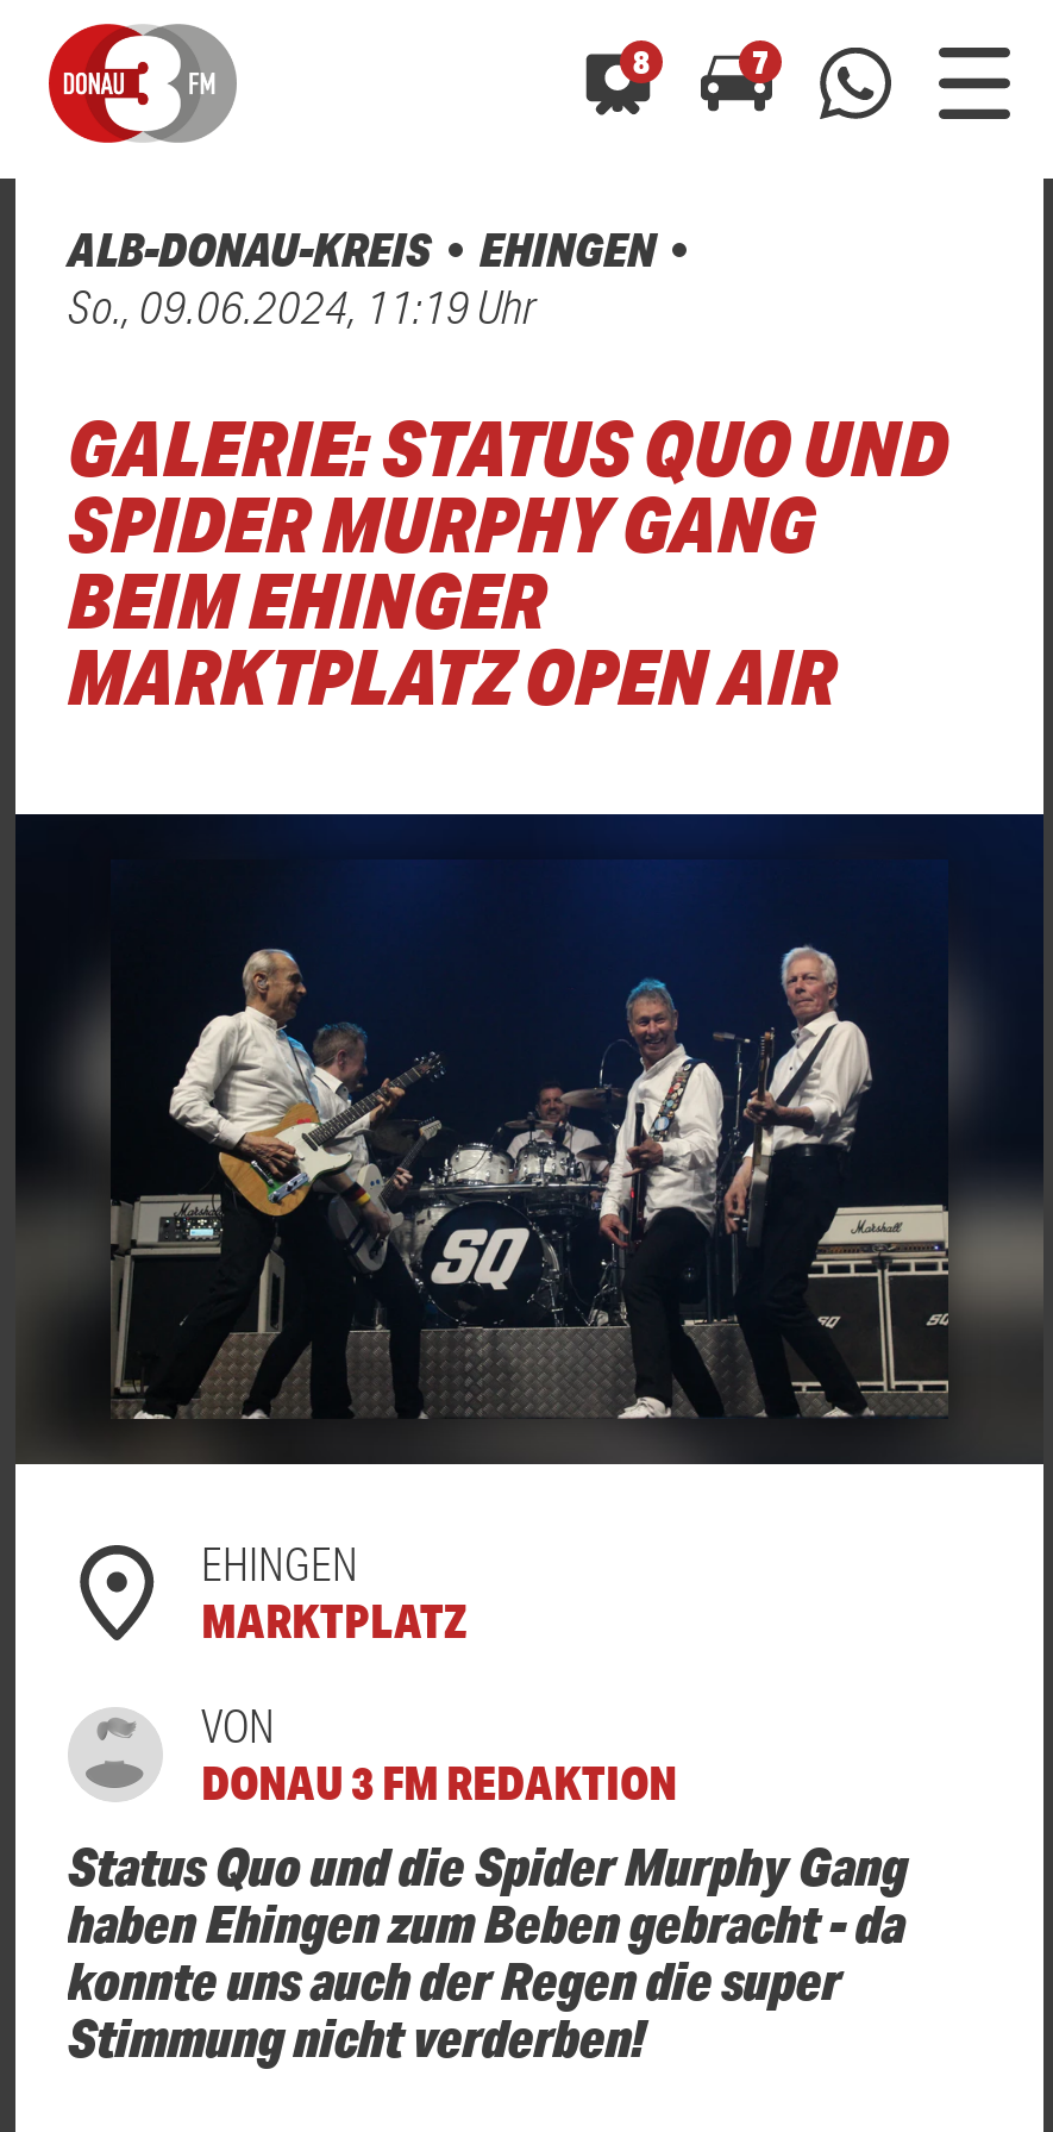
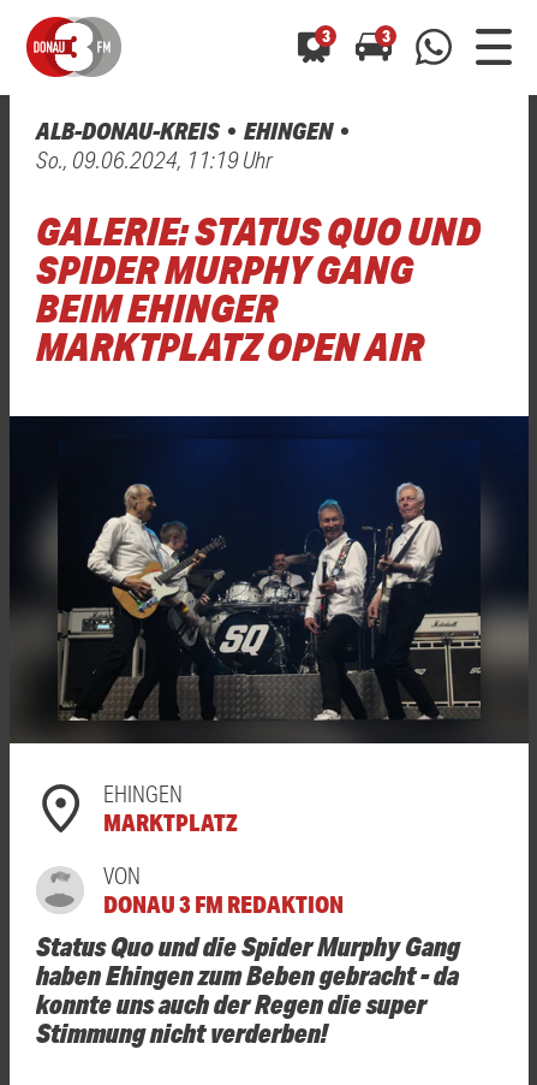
- 8
+ 3

- 7
+ 3
